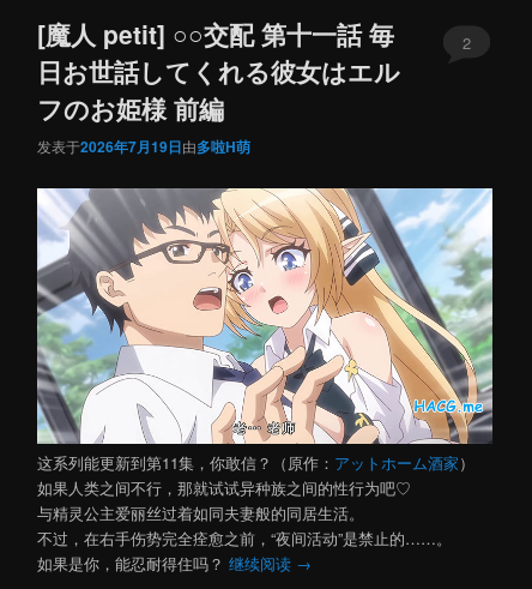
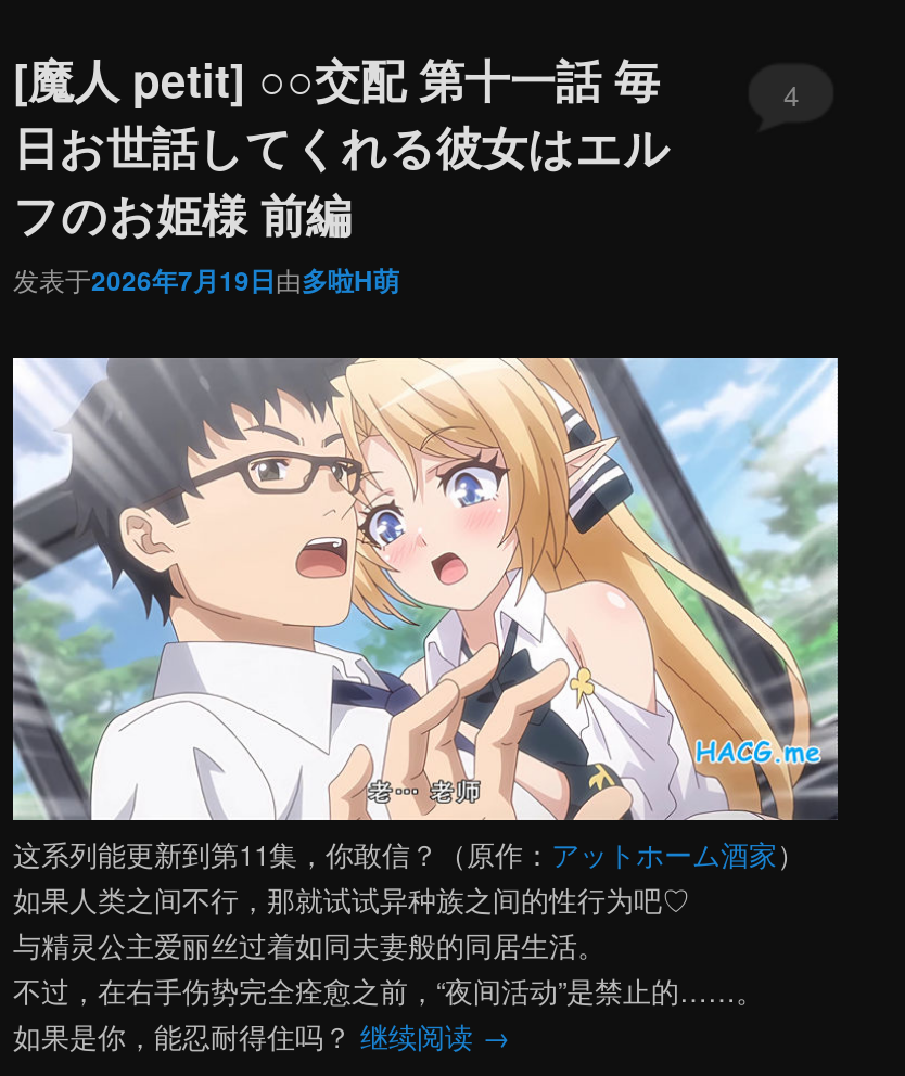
- 2
+ 4
